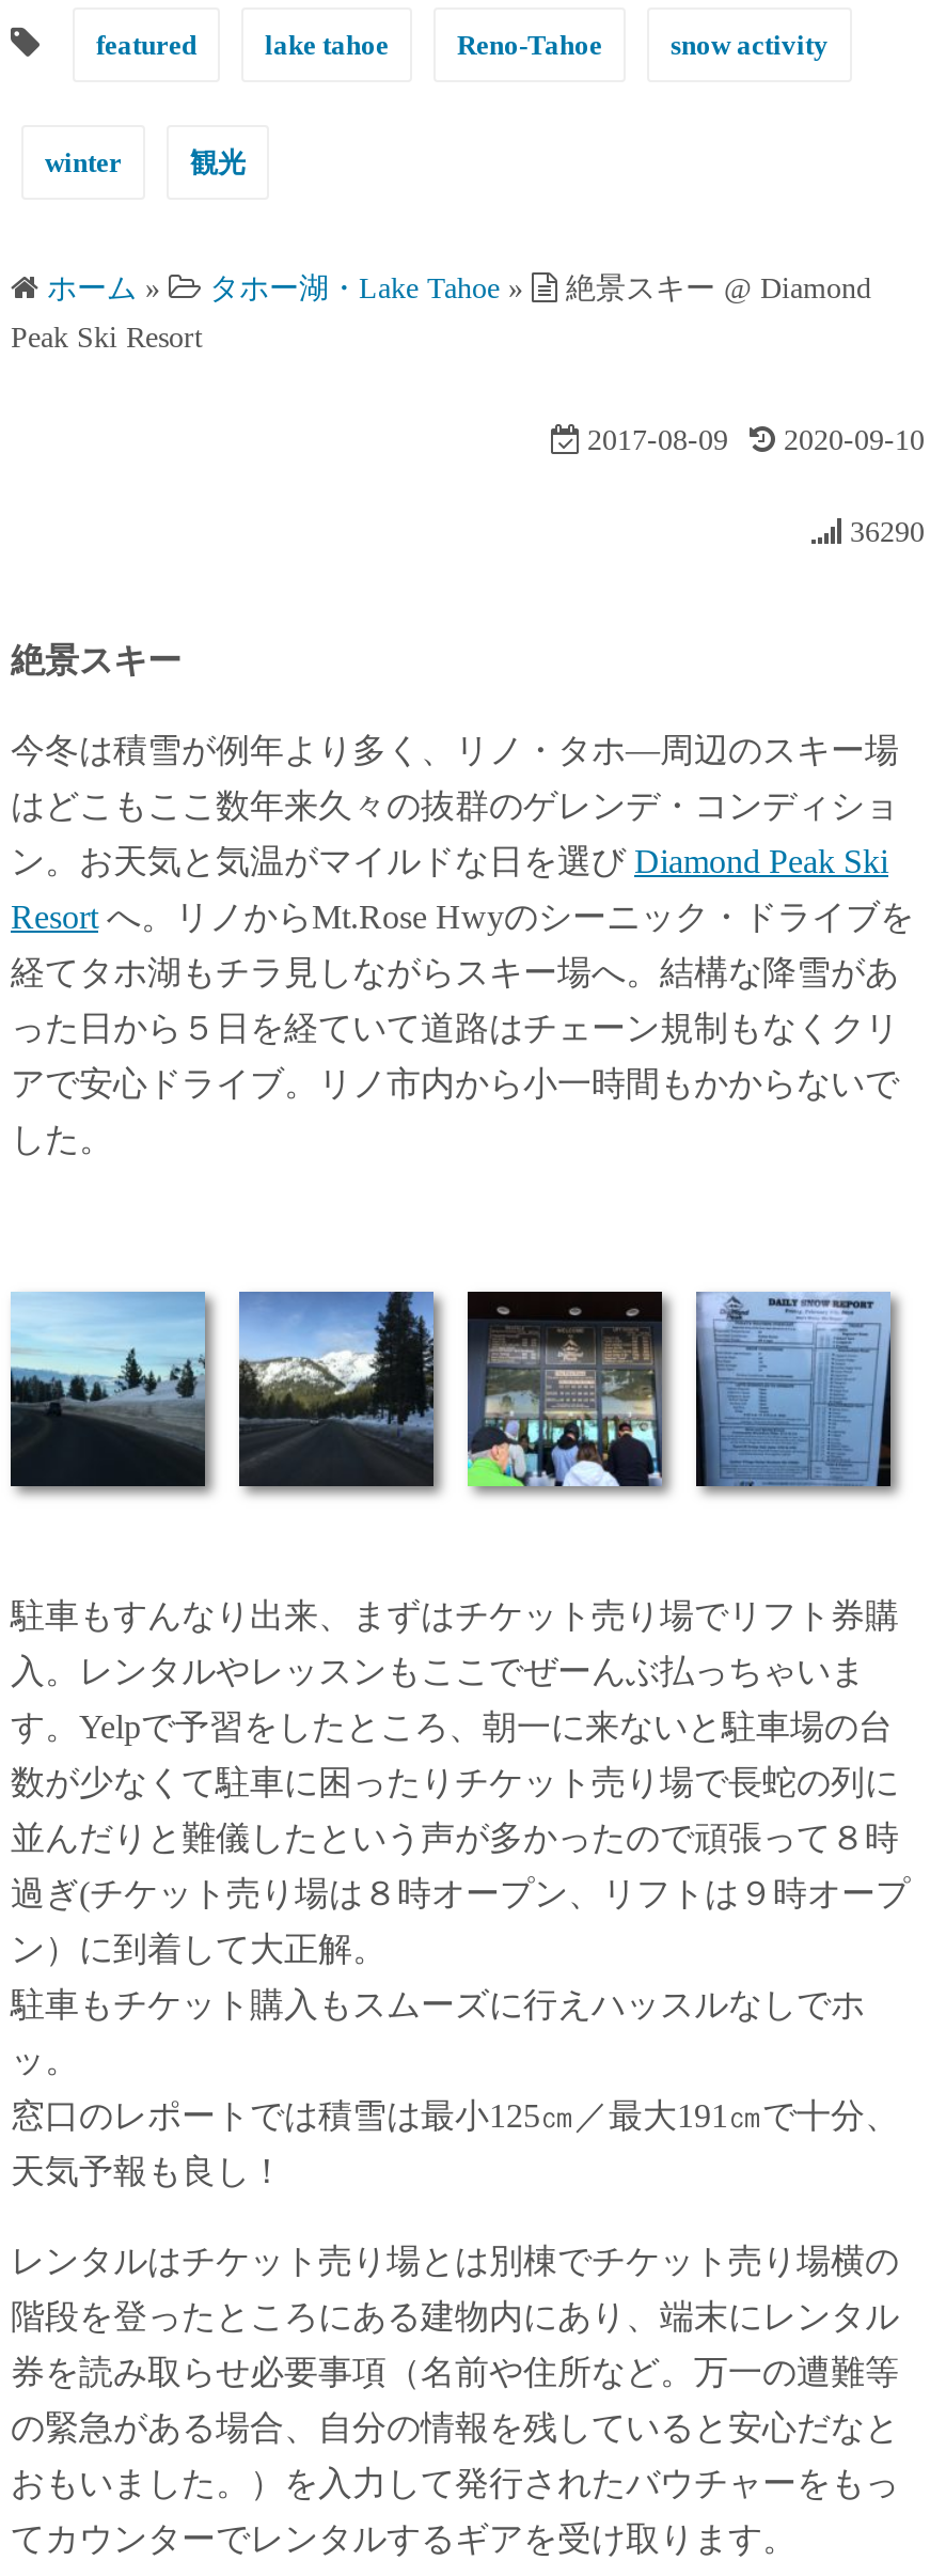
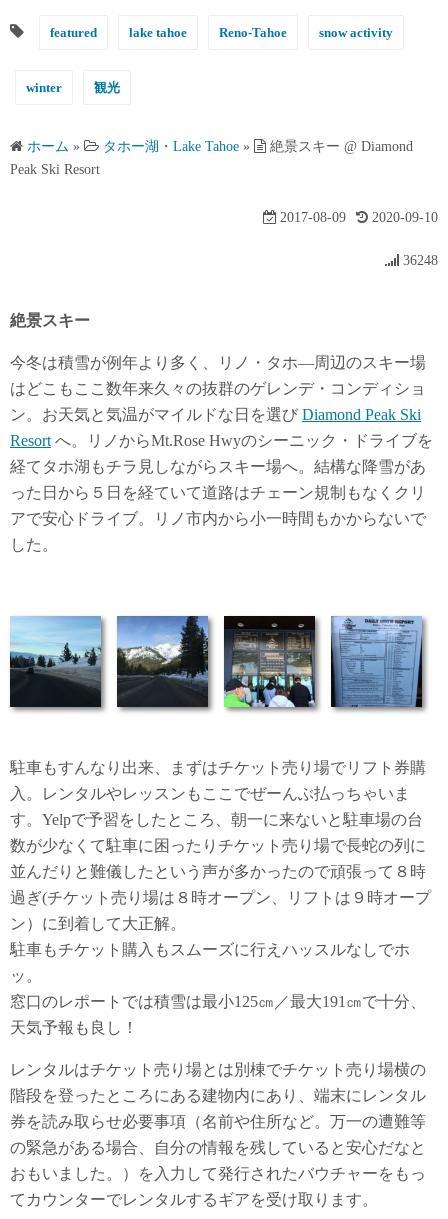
- 36290
+ 36248
